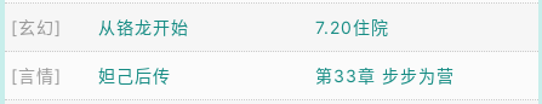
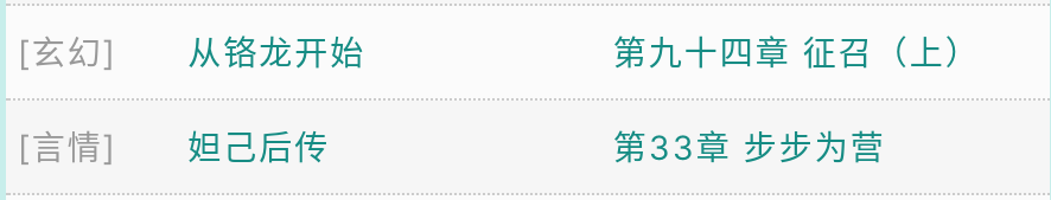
- 7.20住院
+ 第九十四章 征召（上）
